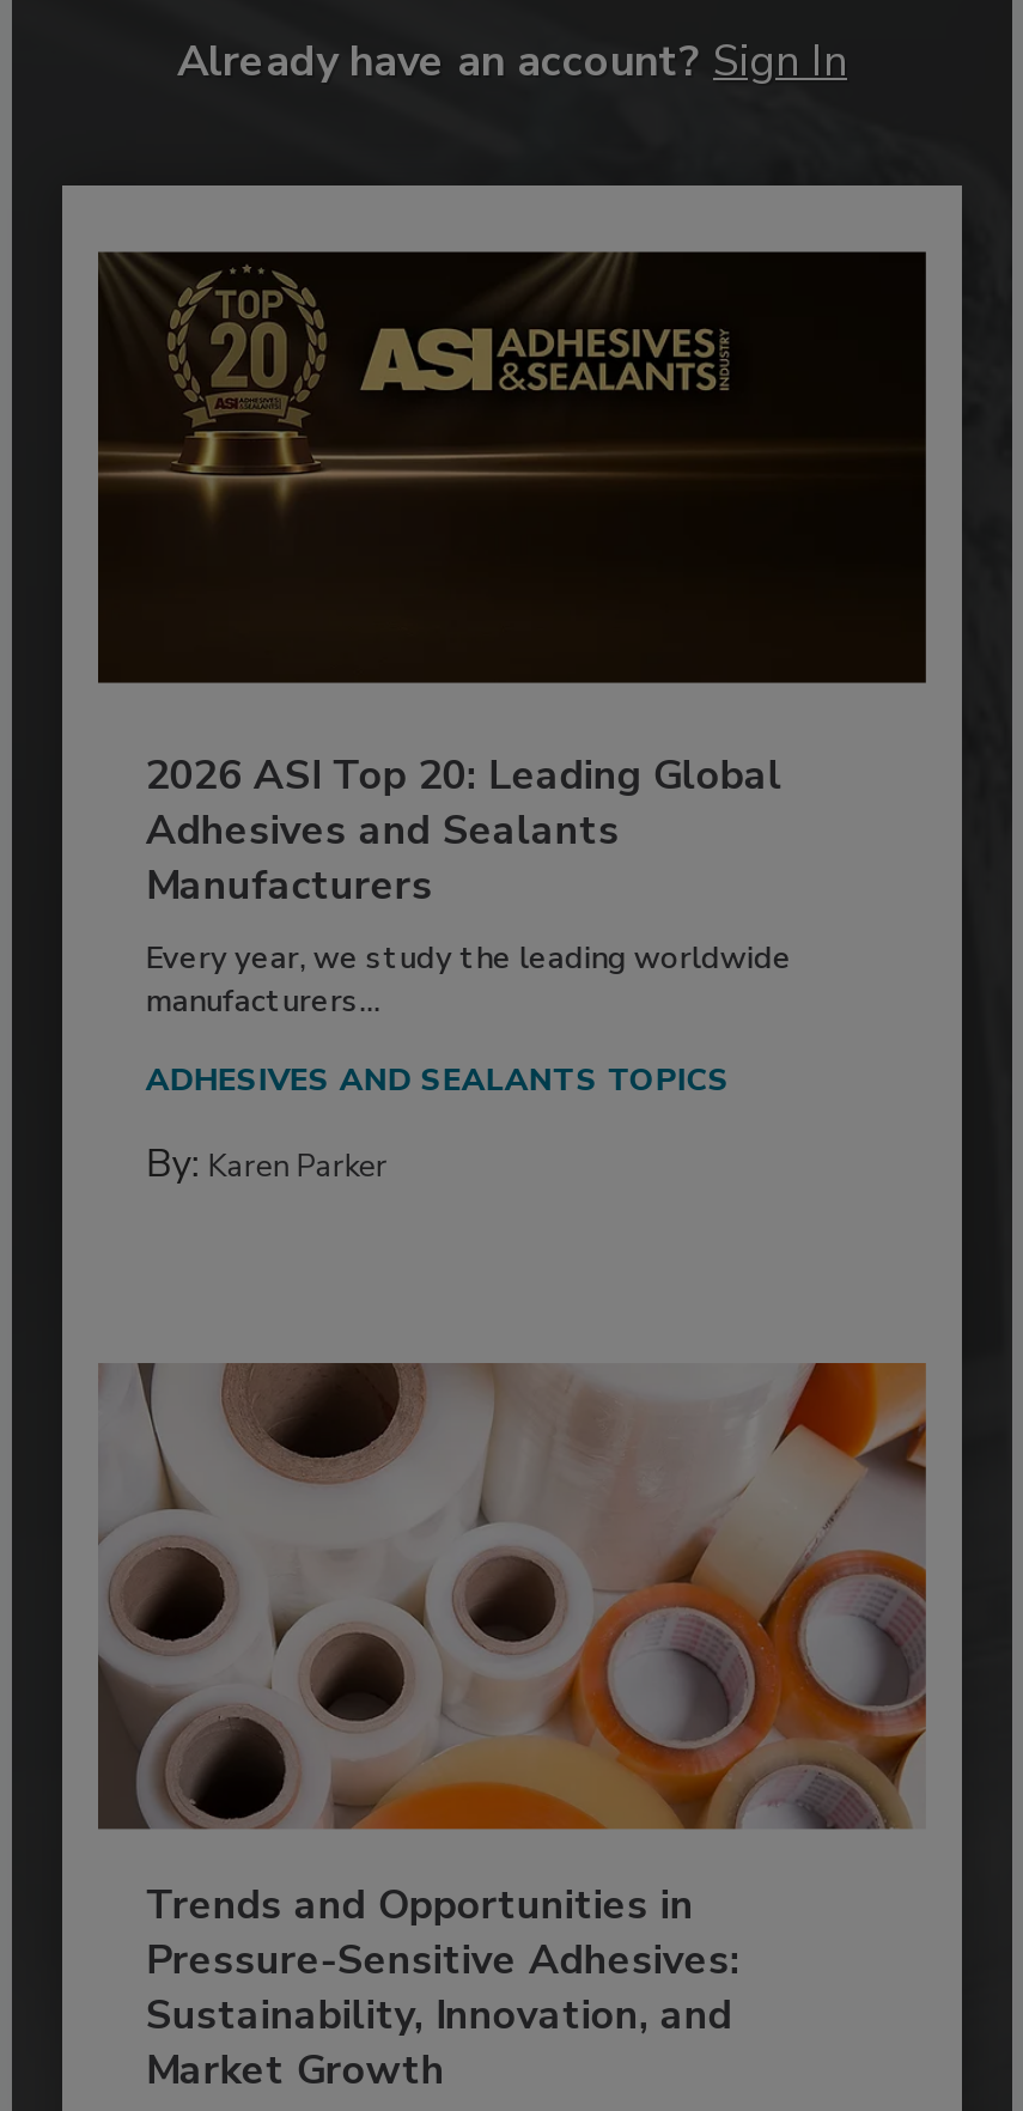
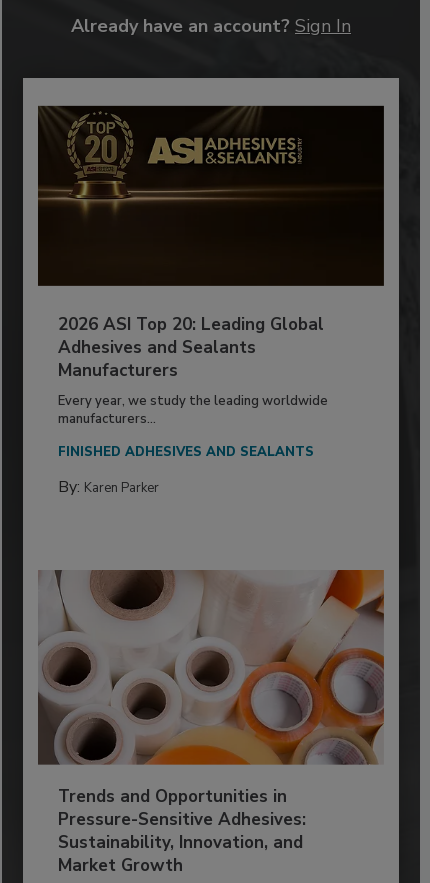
- ADHESIVES AND SEALANTS TOPICS
+ FINISHED ADHESIVES AND SEALANTS
